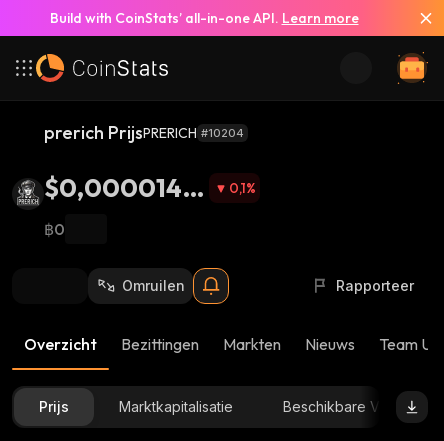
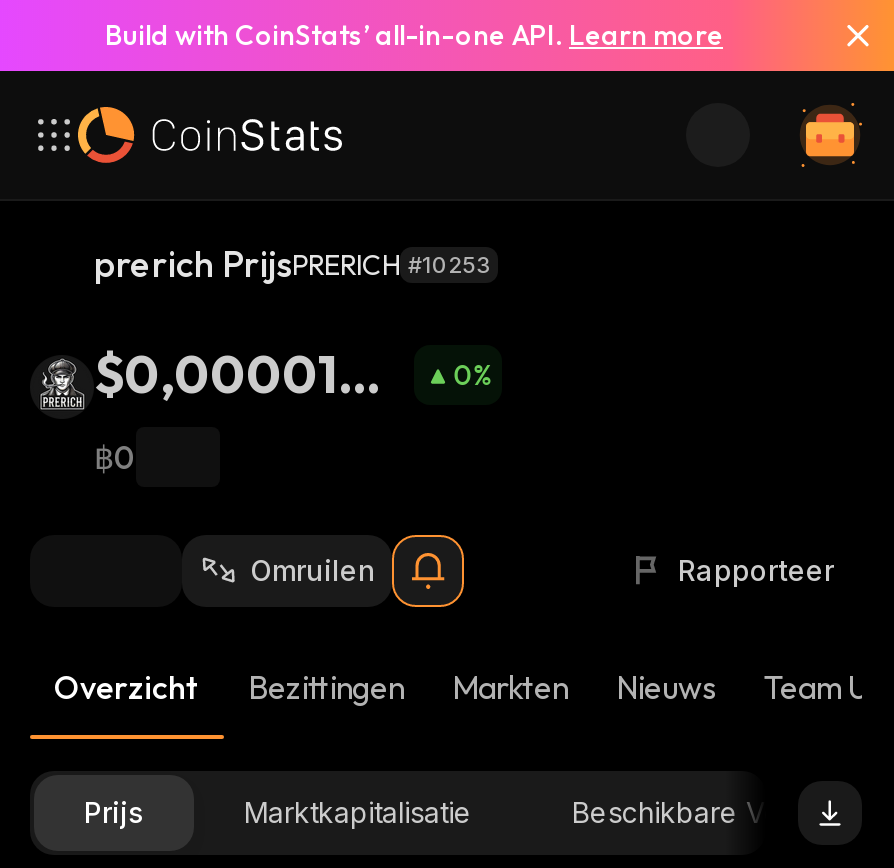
- prerich PrijsPRERICH #10204
+ prerich PrijsPRERICH #10253

- 0,1%
+ 0%
